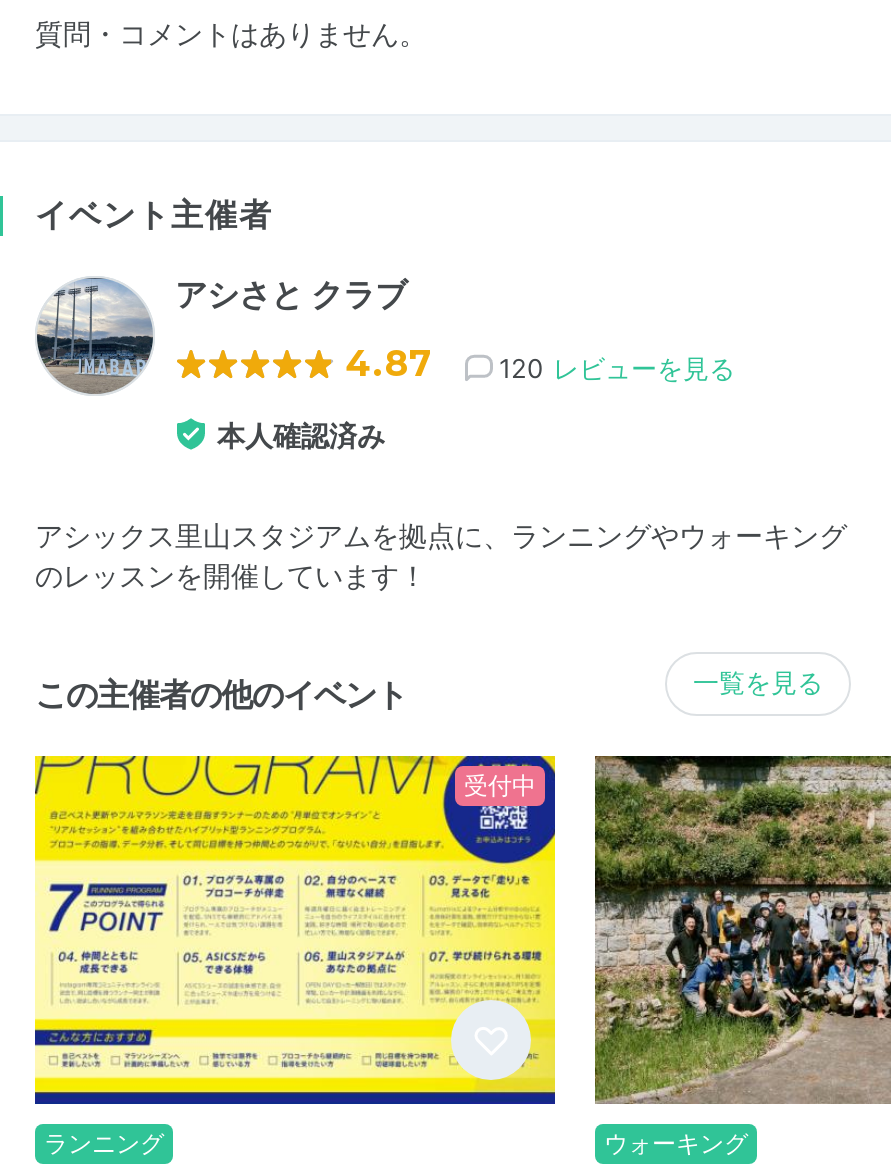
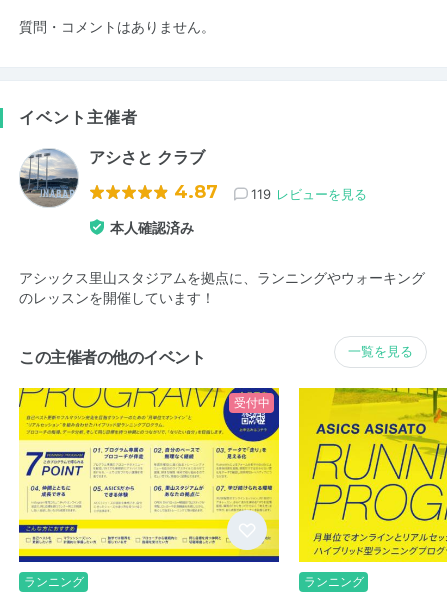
- 120 レビューを見る
+ 119 レビューを見る

- [image]
- ウォーキング
+ [image]
+ ランニング
